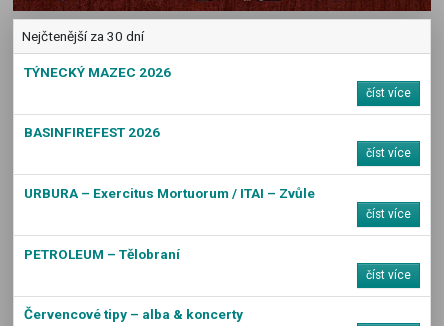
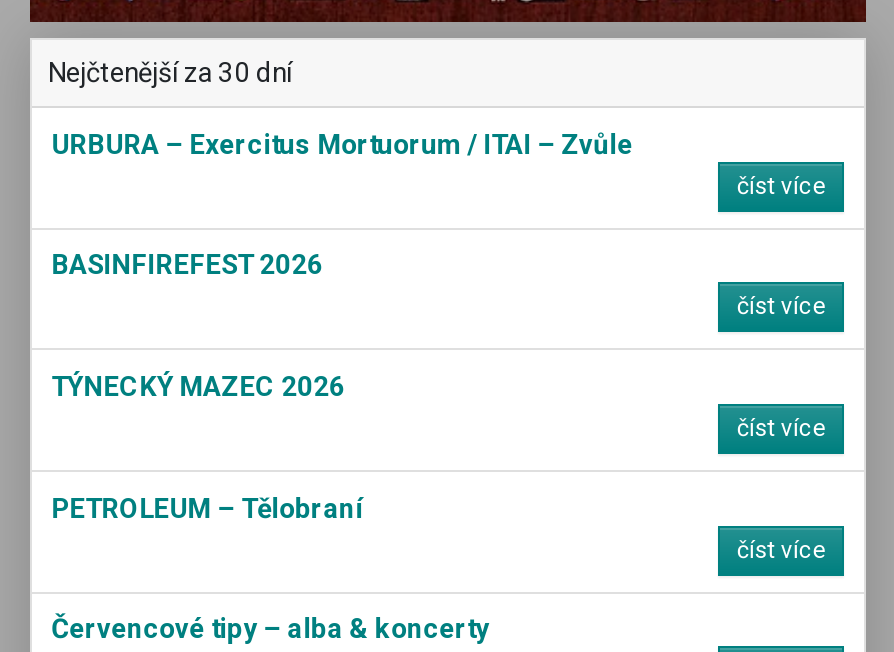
moved down: TÝNECKÝ MAZEC 2026

moved up: URBURA – Exercitus Mortuorum / ITAI – Zvůle
